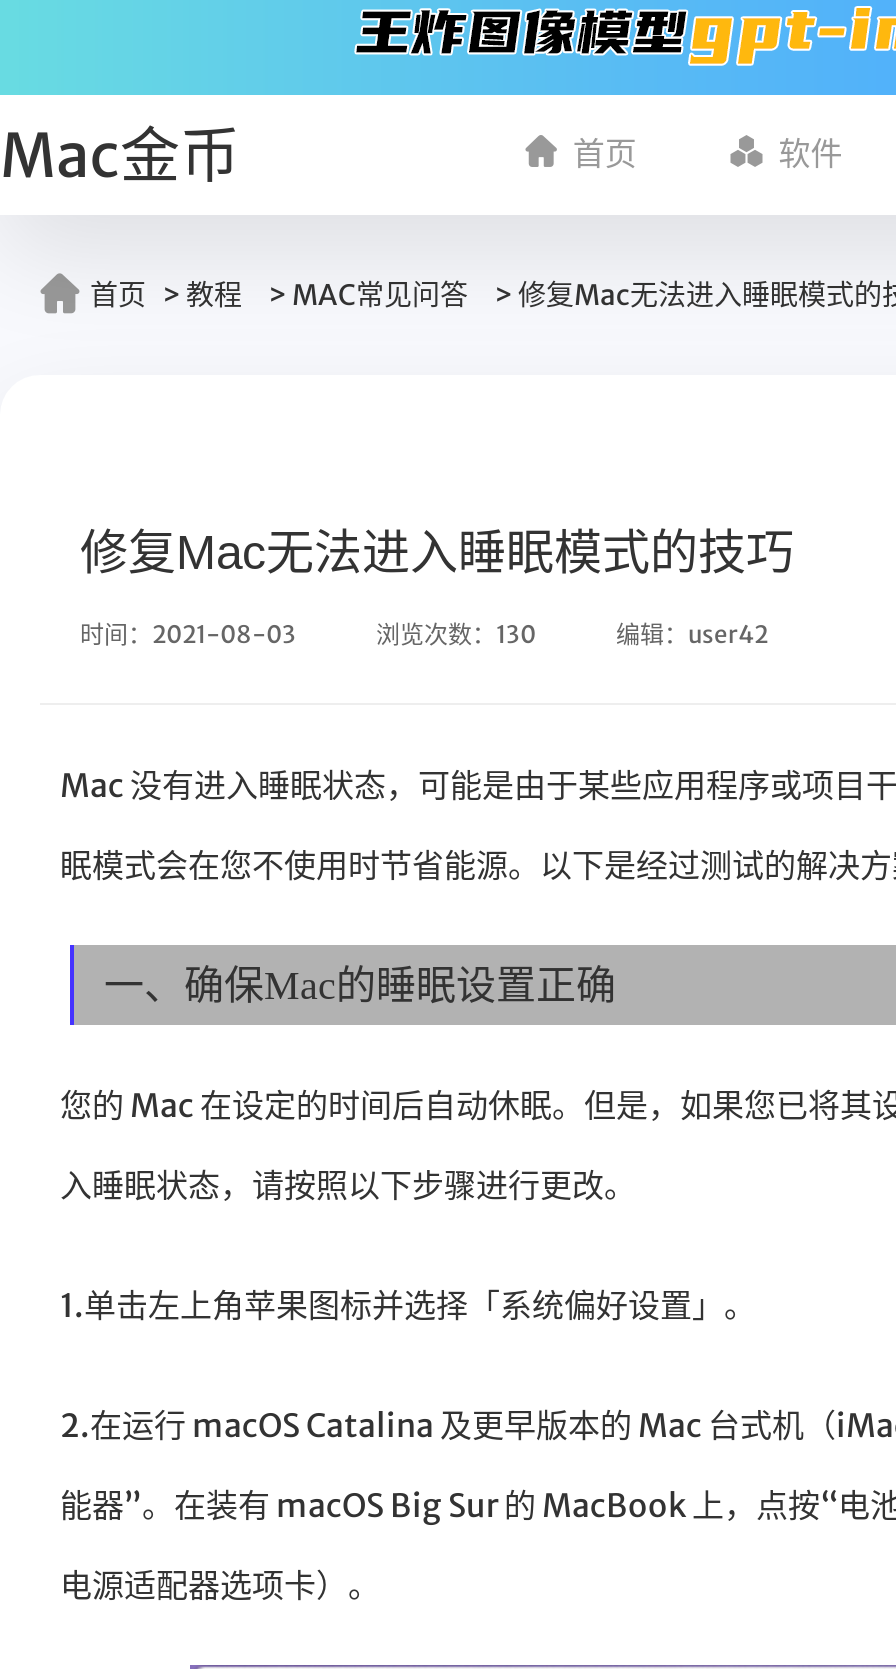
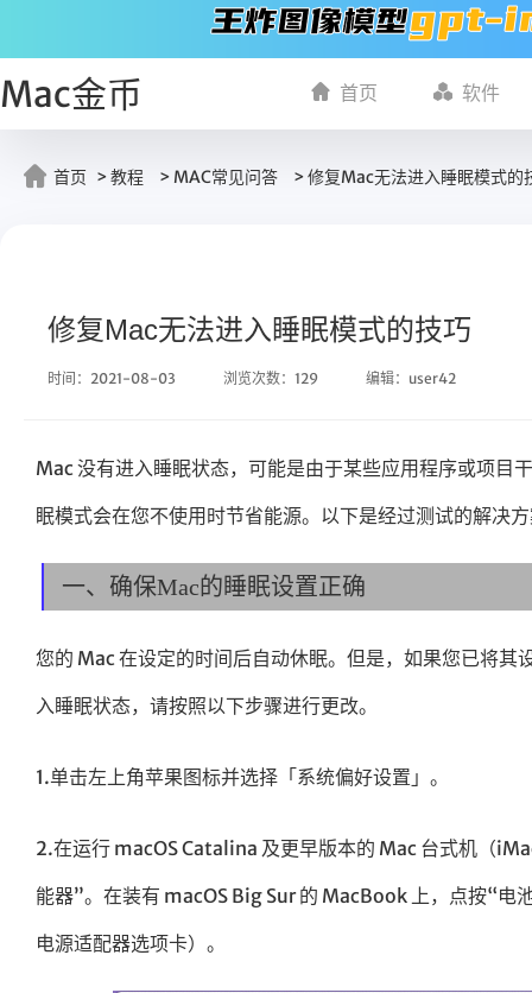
- 浏览次数：130
+ 浏览次数：129
